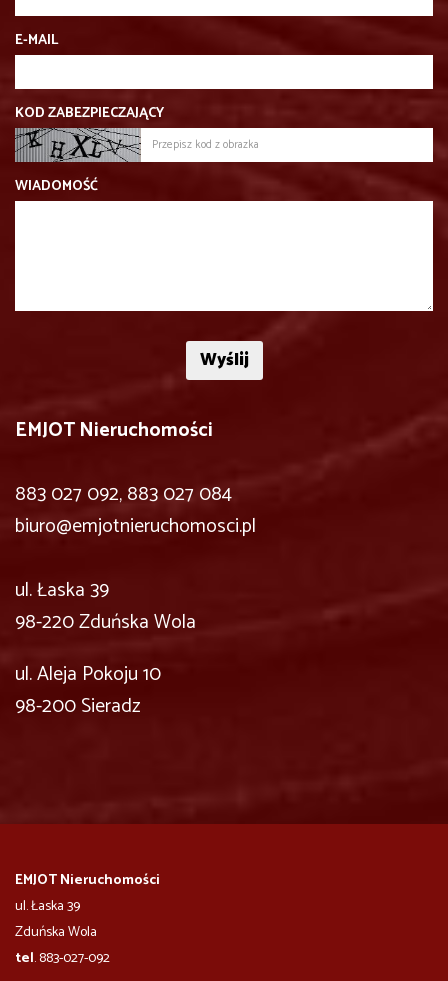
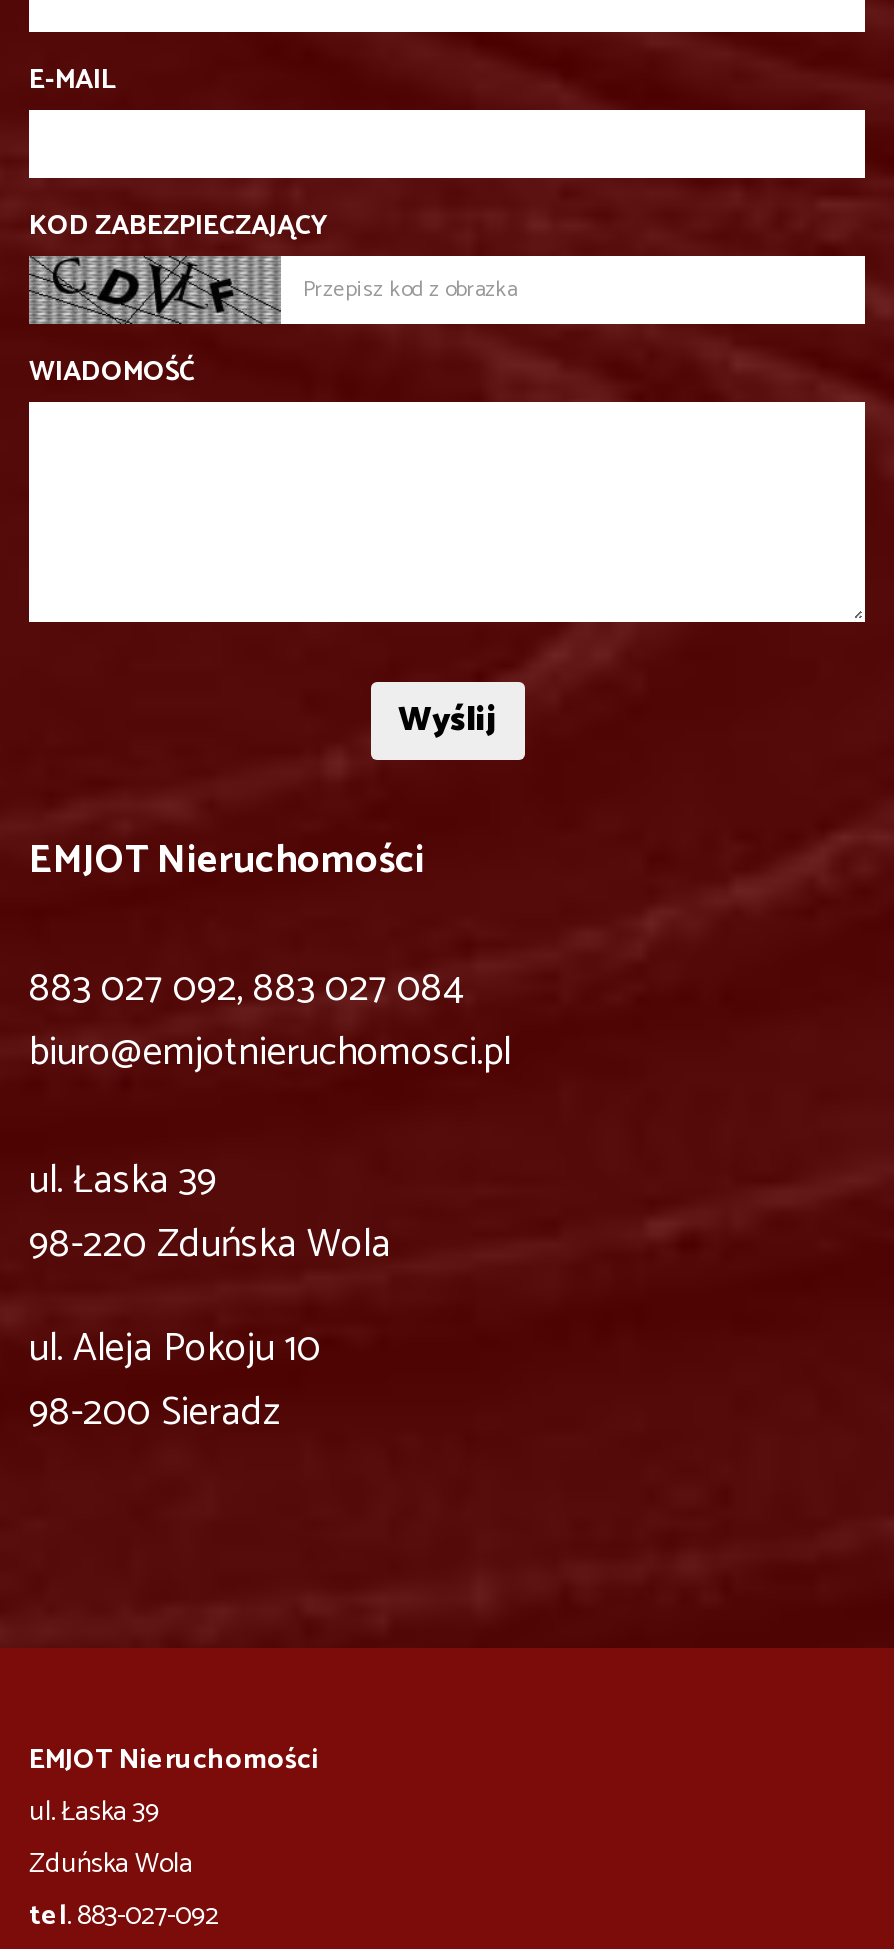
- [image]
+ [image]
